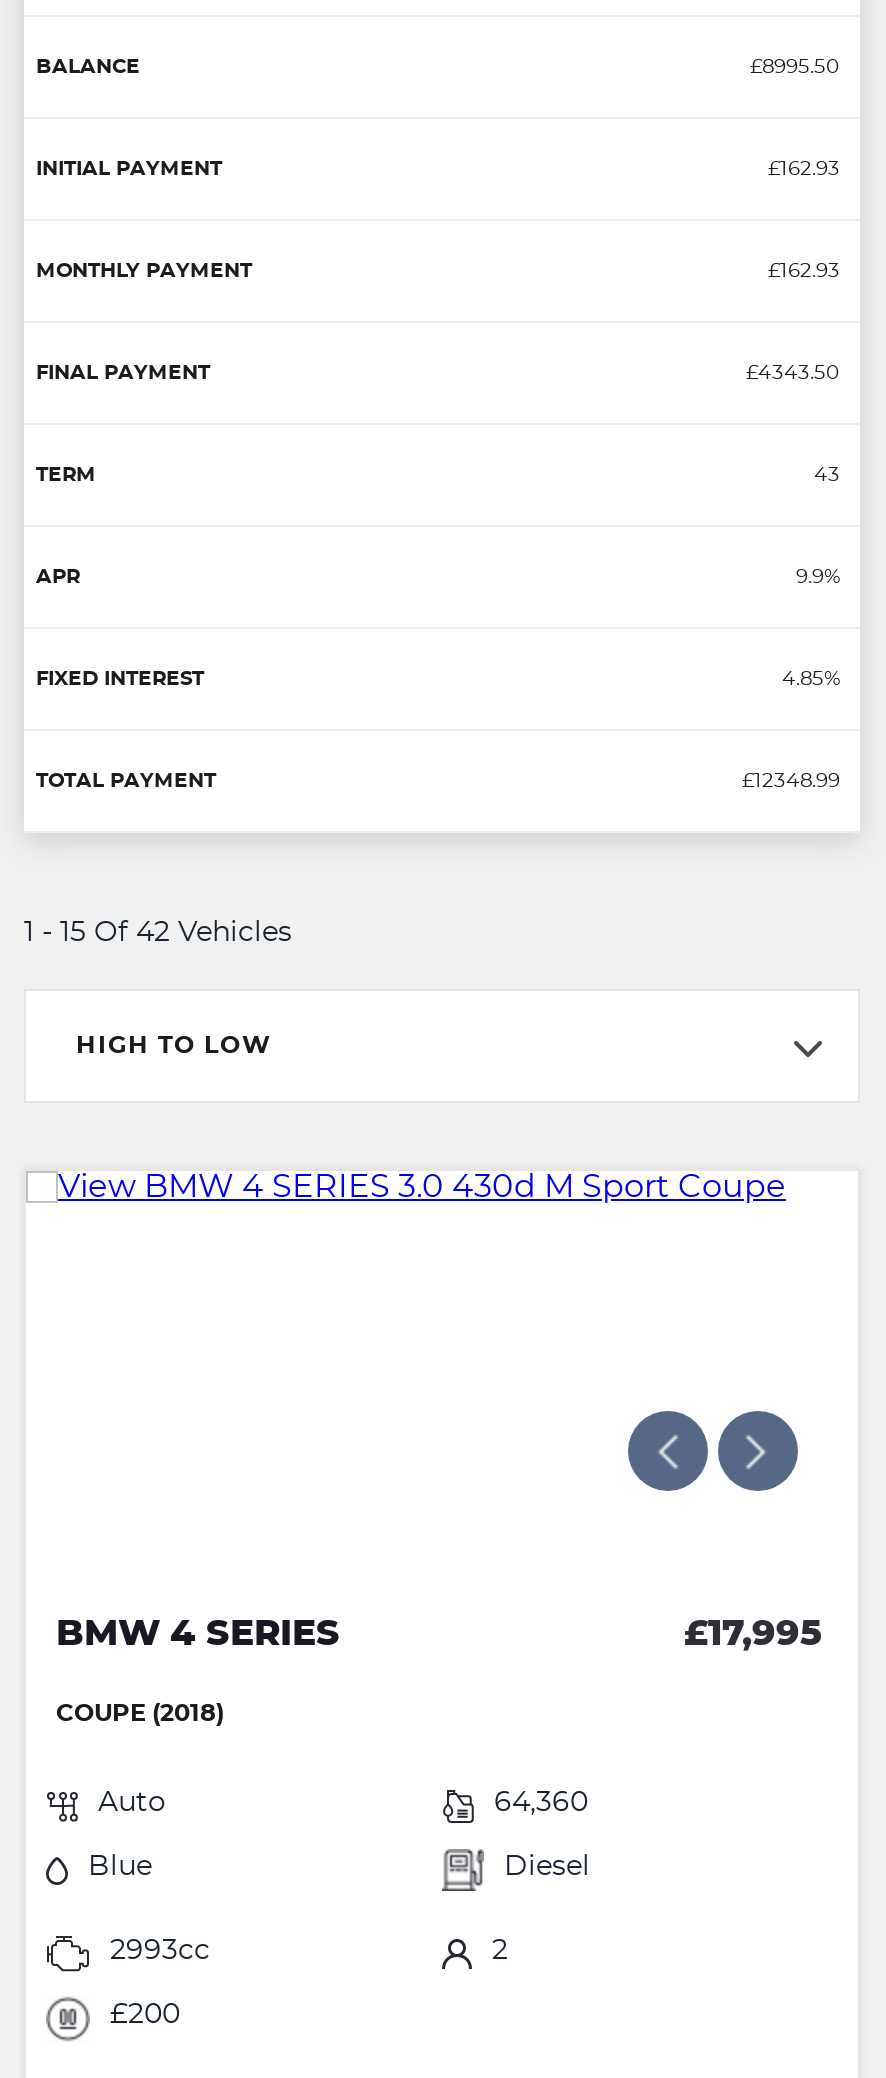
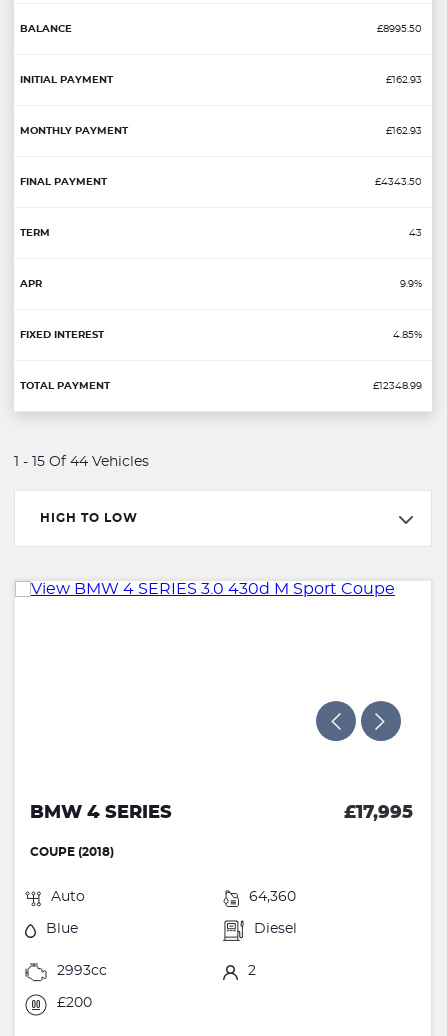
- 1 - 15 Of 42 Vehicles
+ 1 - 15 Of 44 Vehicles
